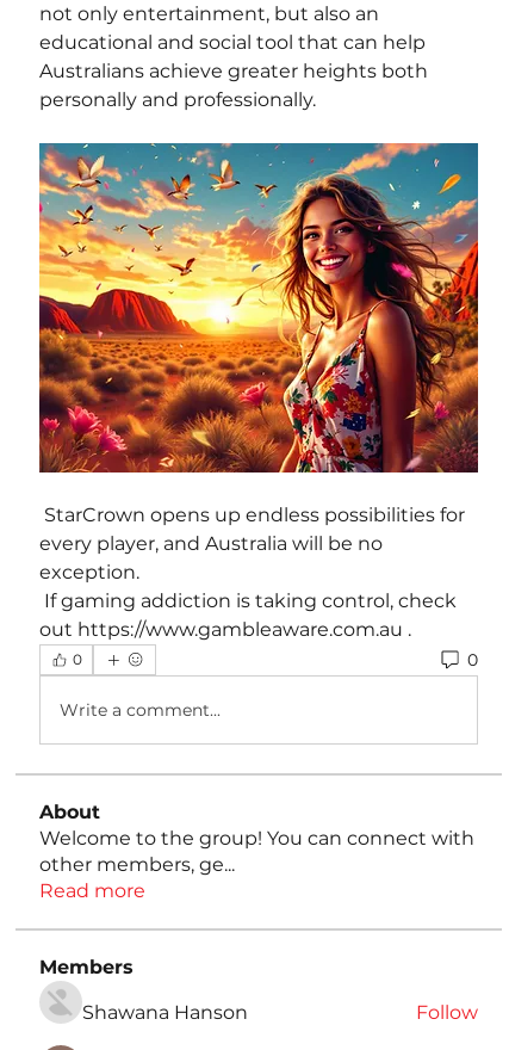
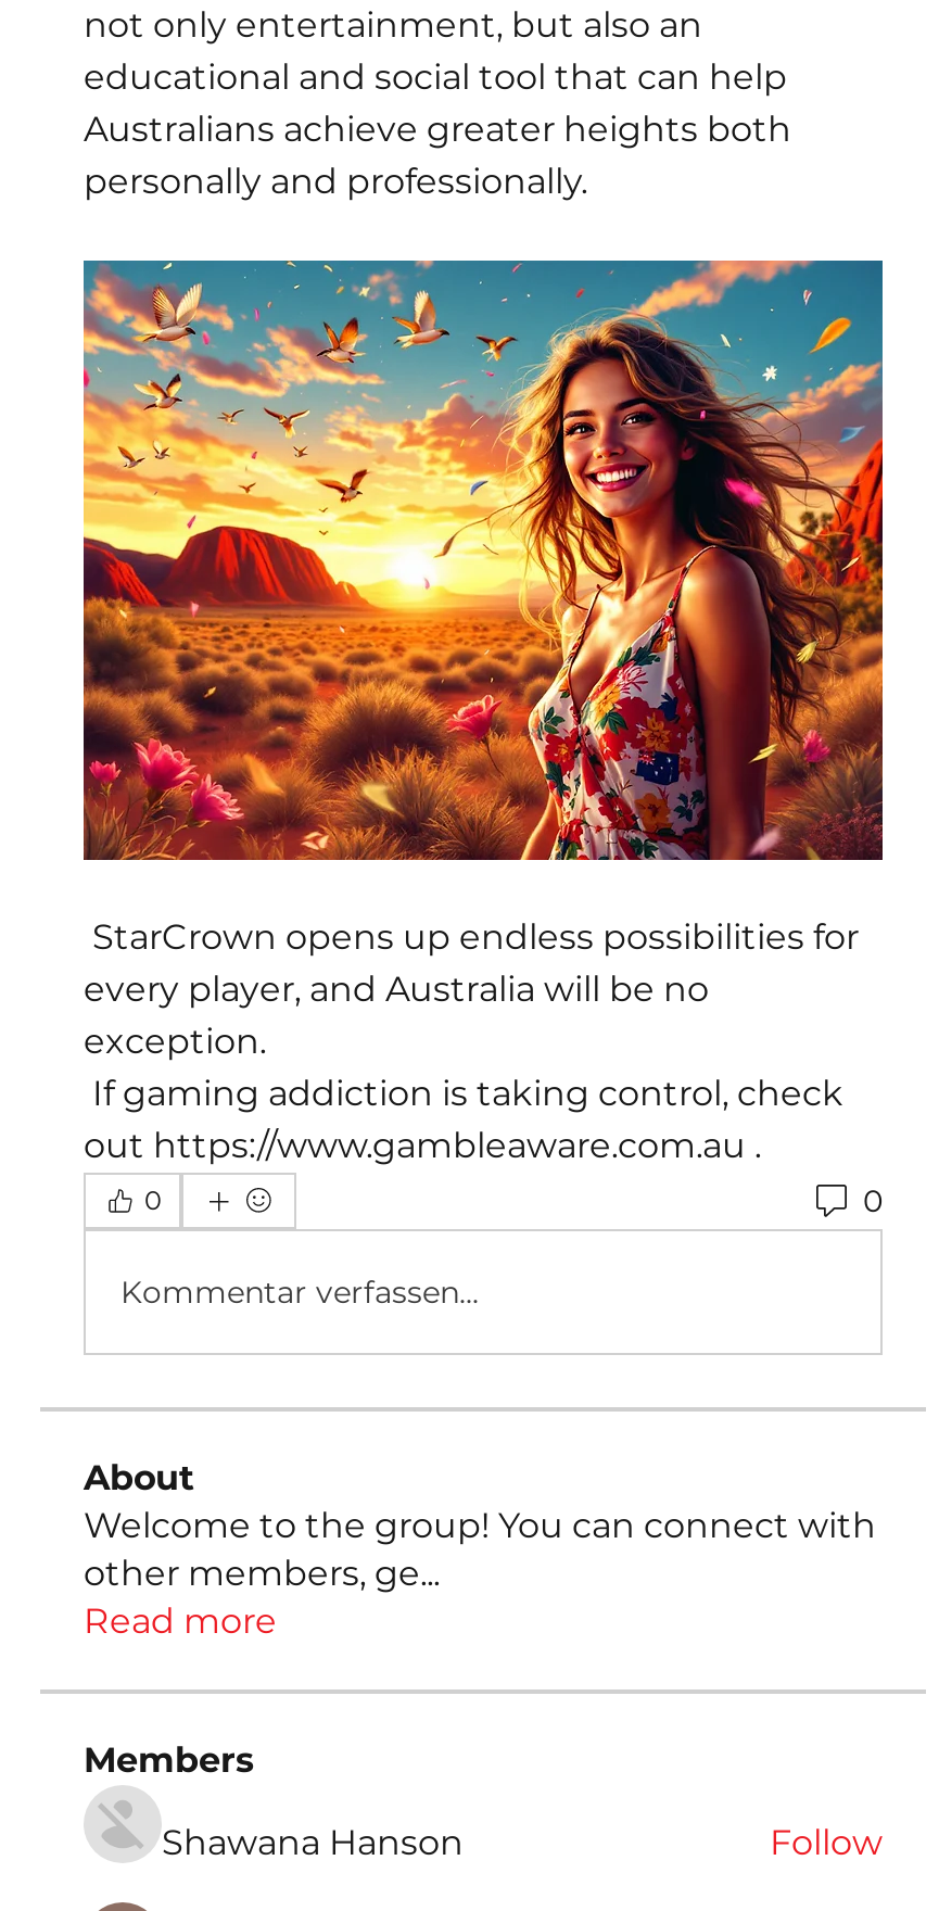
- Write a comment...
+ Kommentar verfassen...
